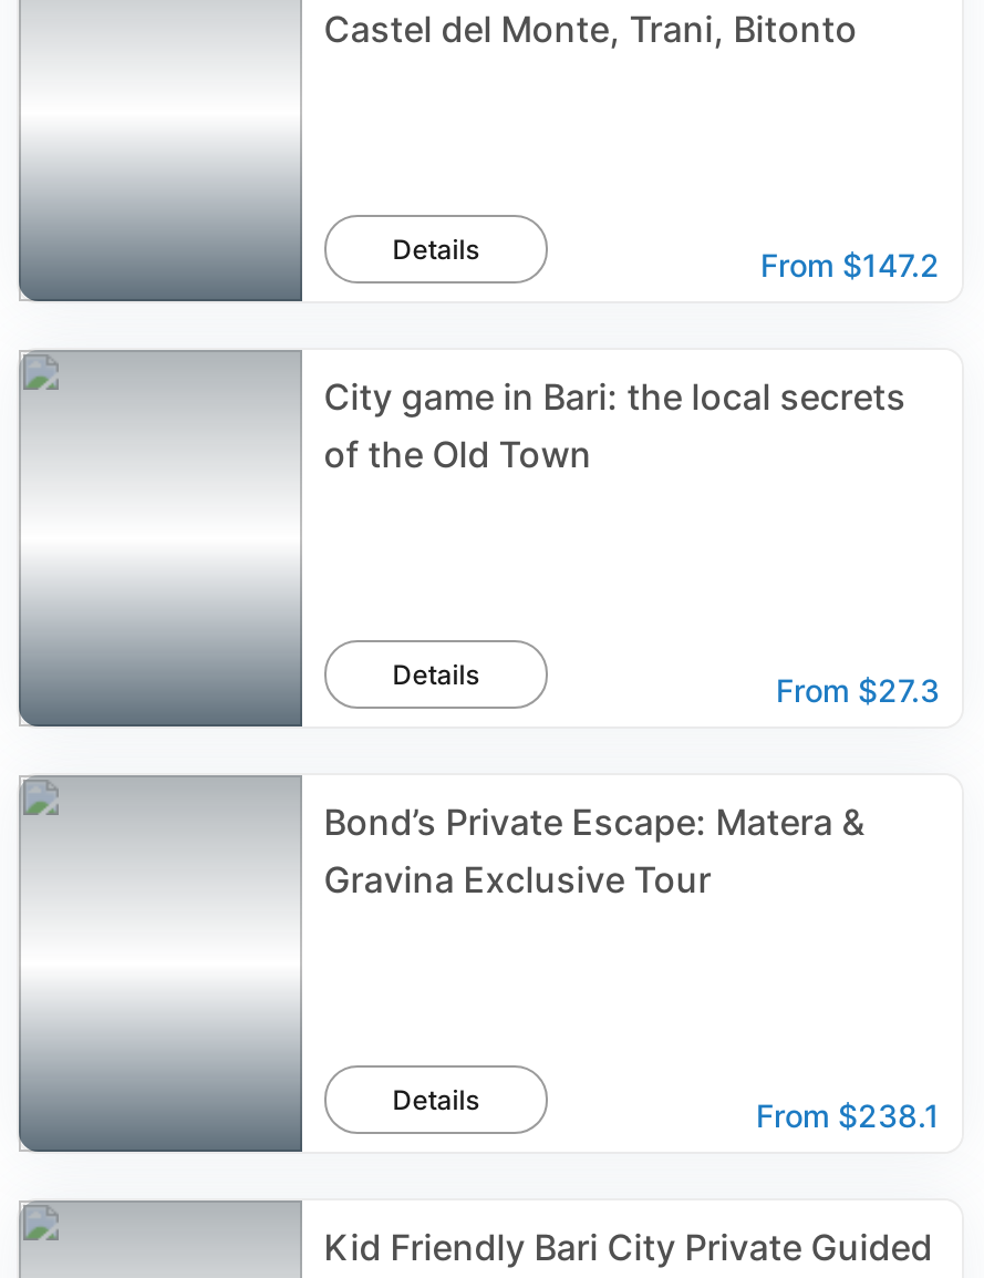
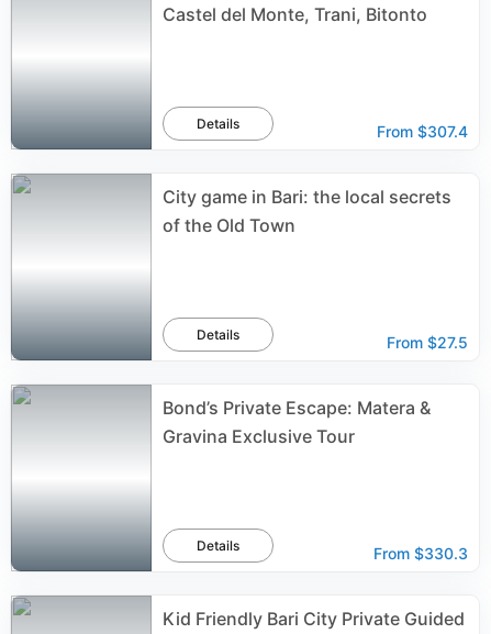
- From $147.2
+ From $307.4

- From $27.3
+ From $27.5

- From $238.1
+ From $330.3
